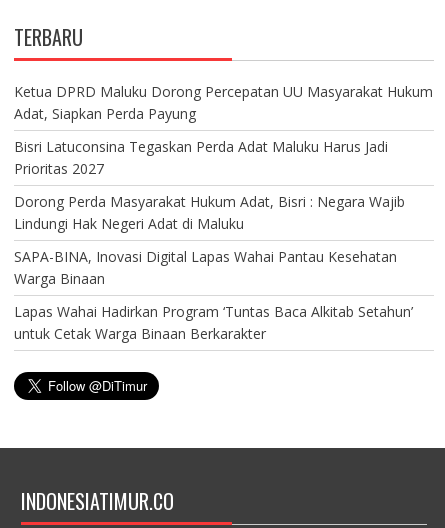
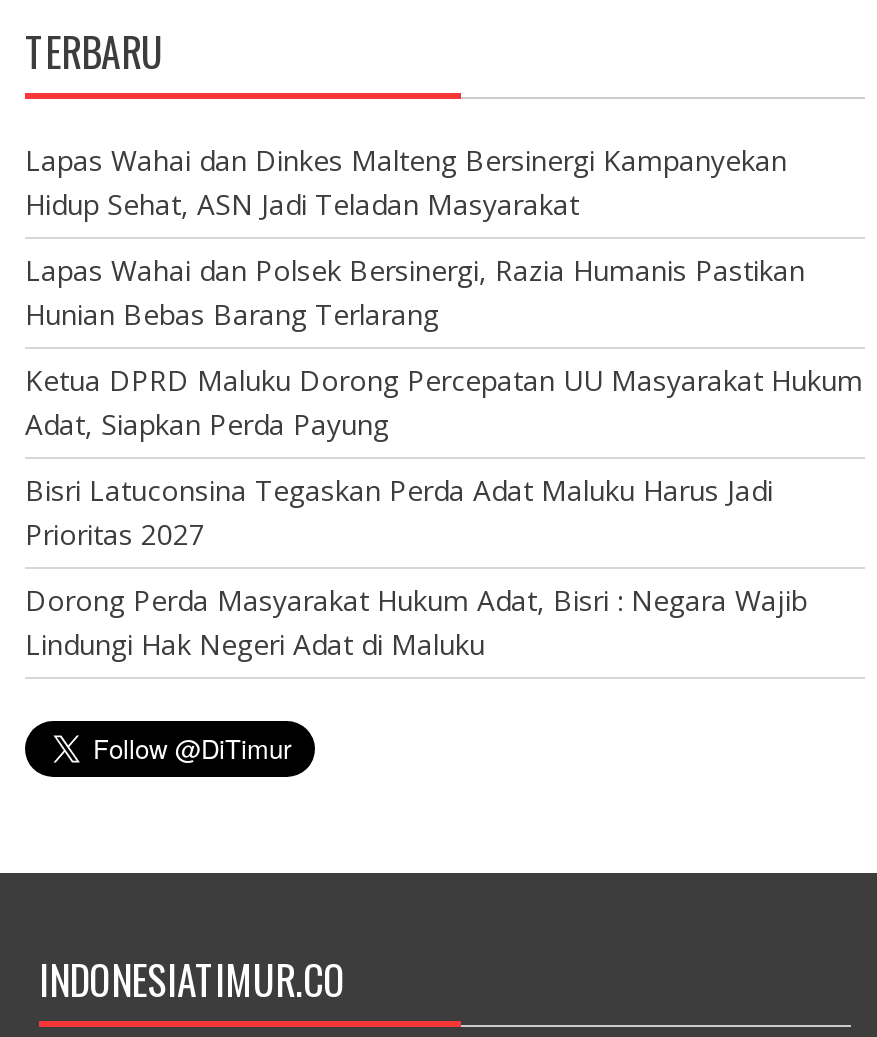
+ Lapas Wahai dan Dinkes Malteng Bersinergi Kampanyekan
+ Hidup Sehat, ASN Jadi Teladan Masyarakat
+ Lapas Wahai dan Polsek Bersinergi, Razia Humanis Pastikan
+ Hunian Bebas Barang Terlarang

moved down: Ketua DPRD Maluku Dorong Percepatan UU Masyarakat Hukum | Adat, Siapkan Perda Payung | Bisri Latuconsina Tegaskan Perda Adat Maluku Harus Jadi | Prioritas 2027 | Dorong Perda Masyarakat Hukum Adat, Bisri : Negara Wajib | Lindungi Hak Negeri Adat di Maluku

- SAPA-BINA, Inovasi Digital Lapas Wahai Pantau Kesehatan
- Warga Binaan
- Lapas Wahai Hadirkan Program ‘Tuntas Baca Alkitab Setahun’
- untuk Cetak Warga Binaan Berkarakter
